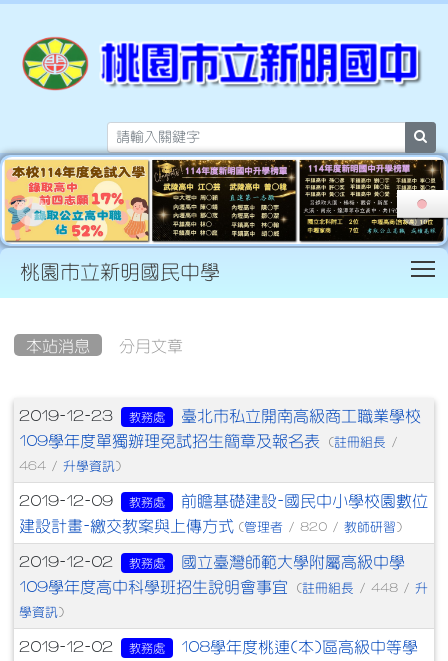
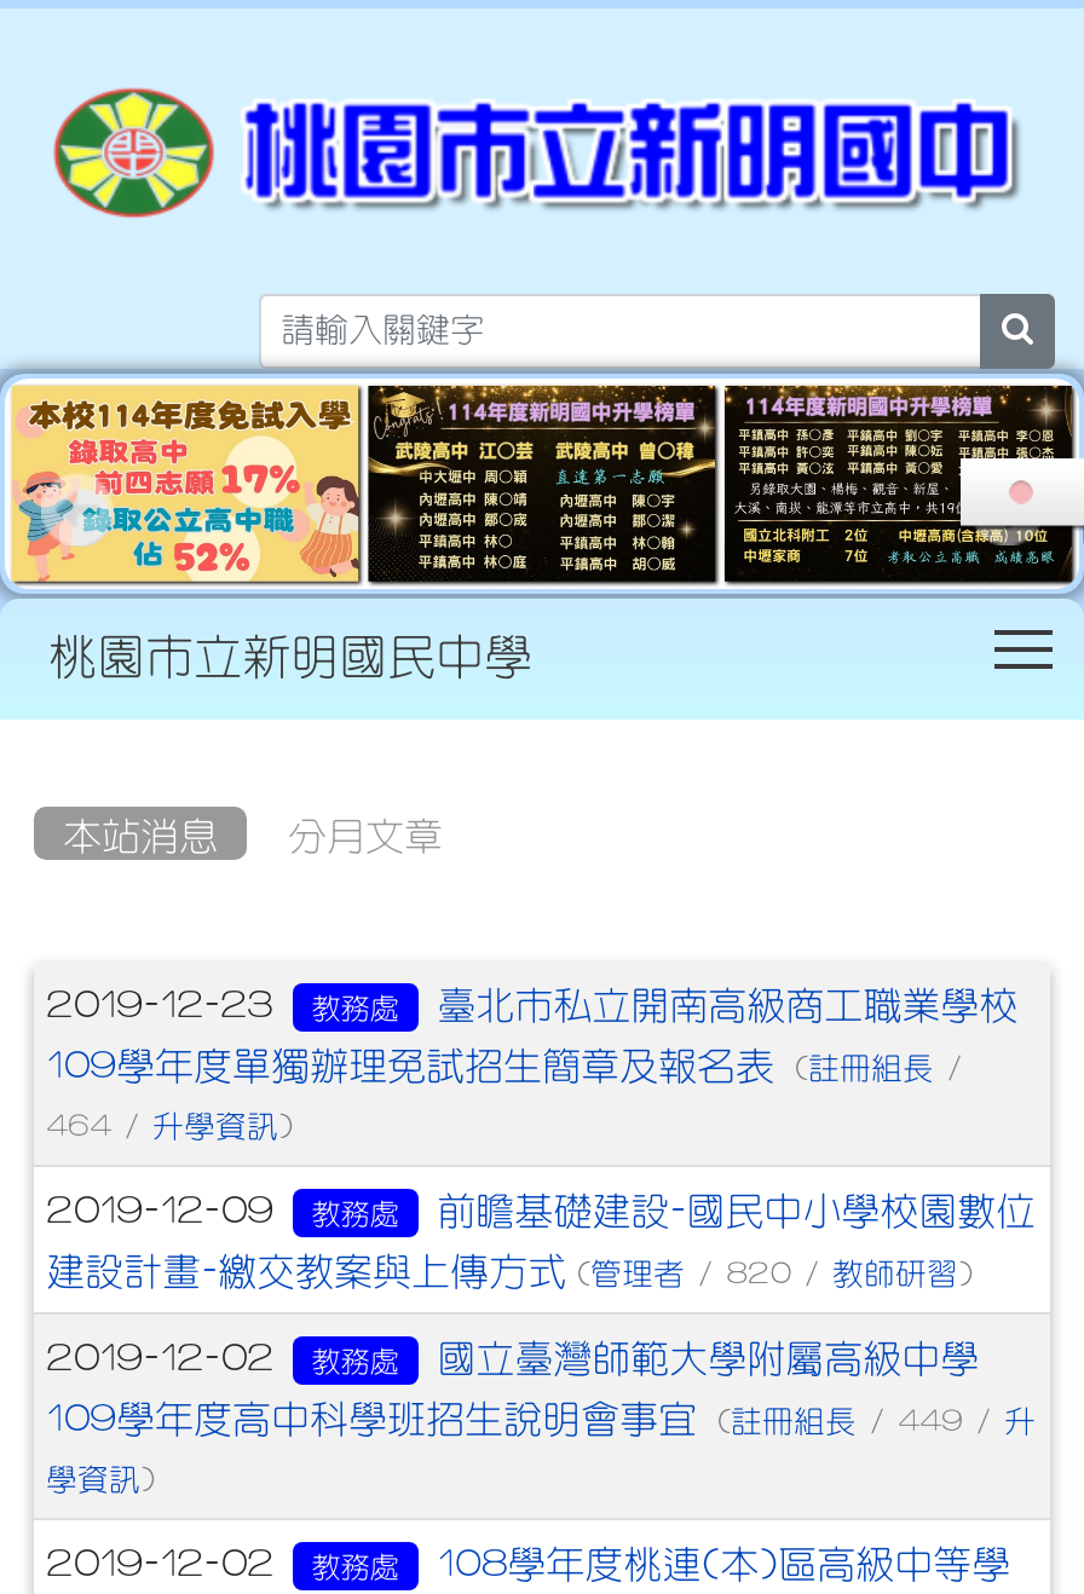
- 109學年度高中科學班招生說明會事宜 (註冊組長/ 448 /升
+ 109學年度高中科學班招生說明會事宜 (註冊組長/ 449 /升
